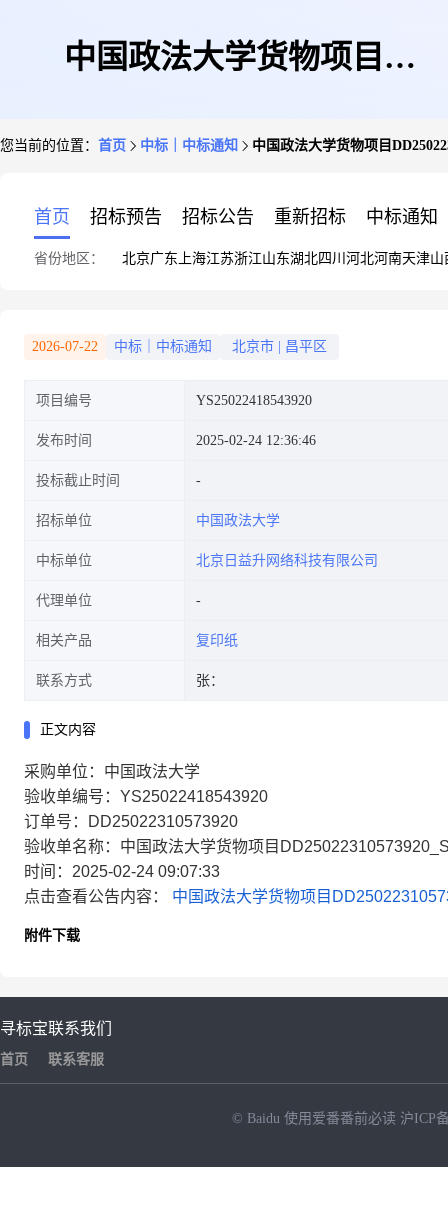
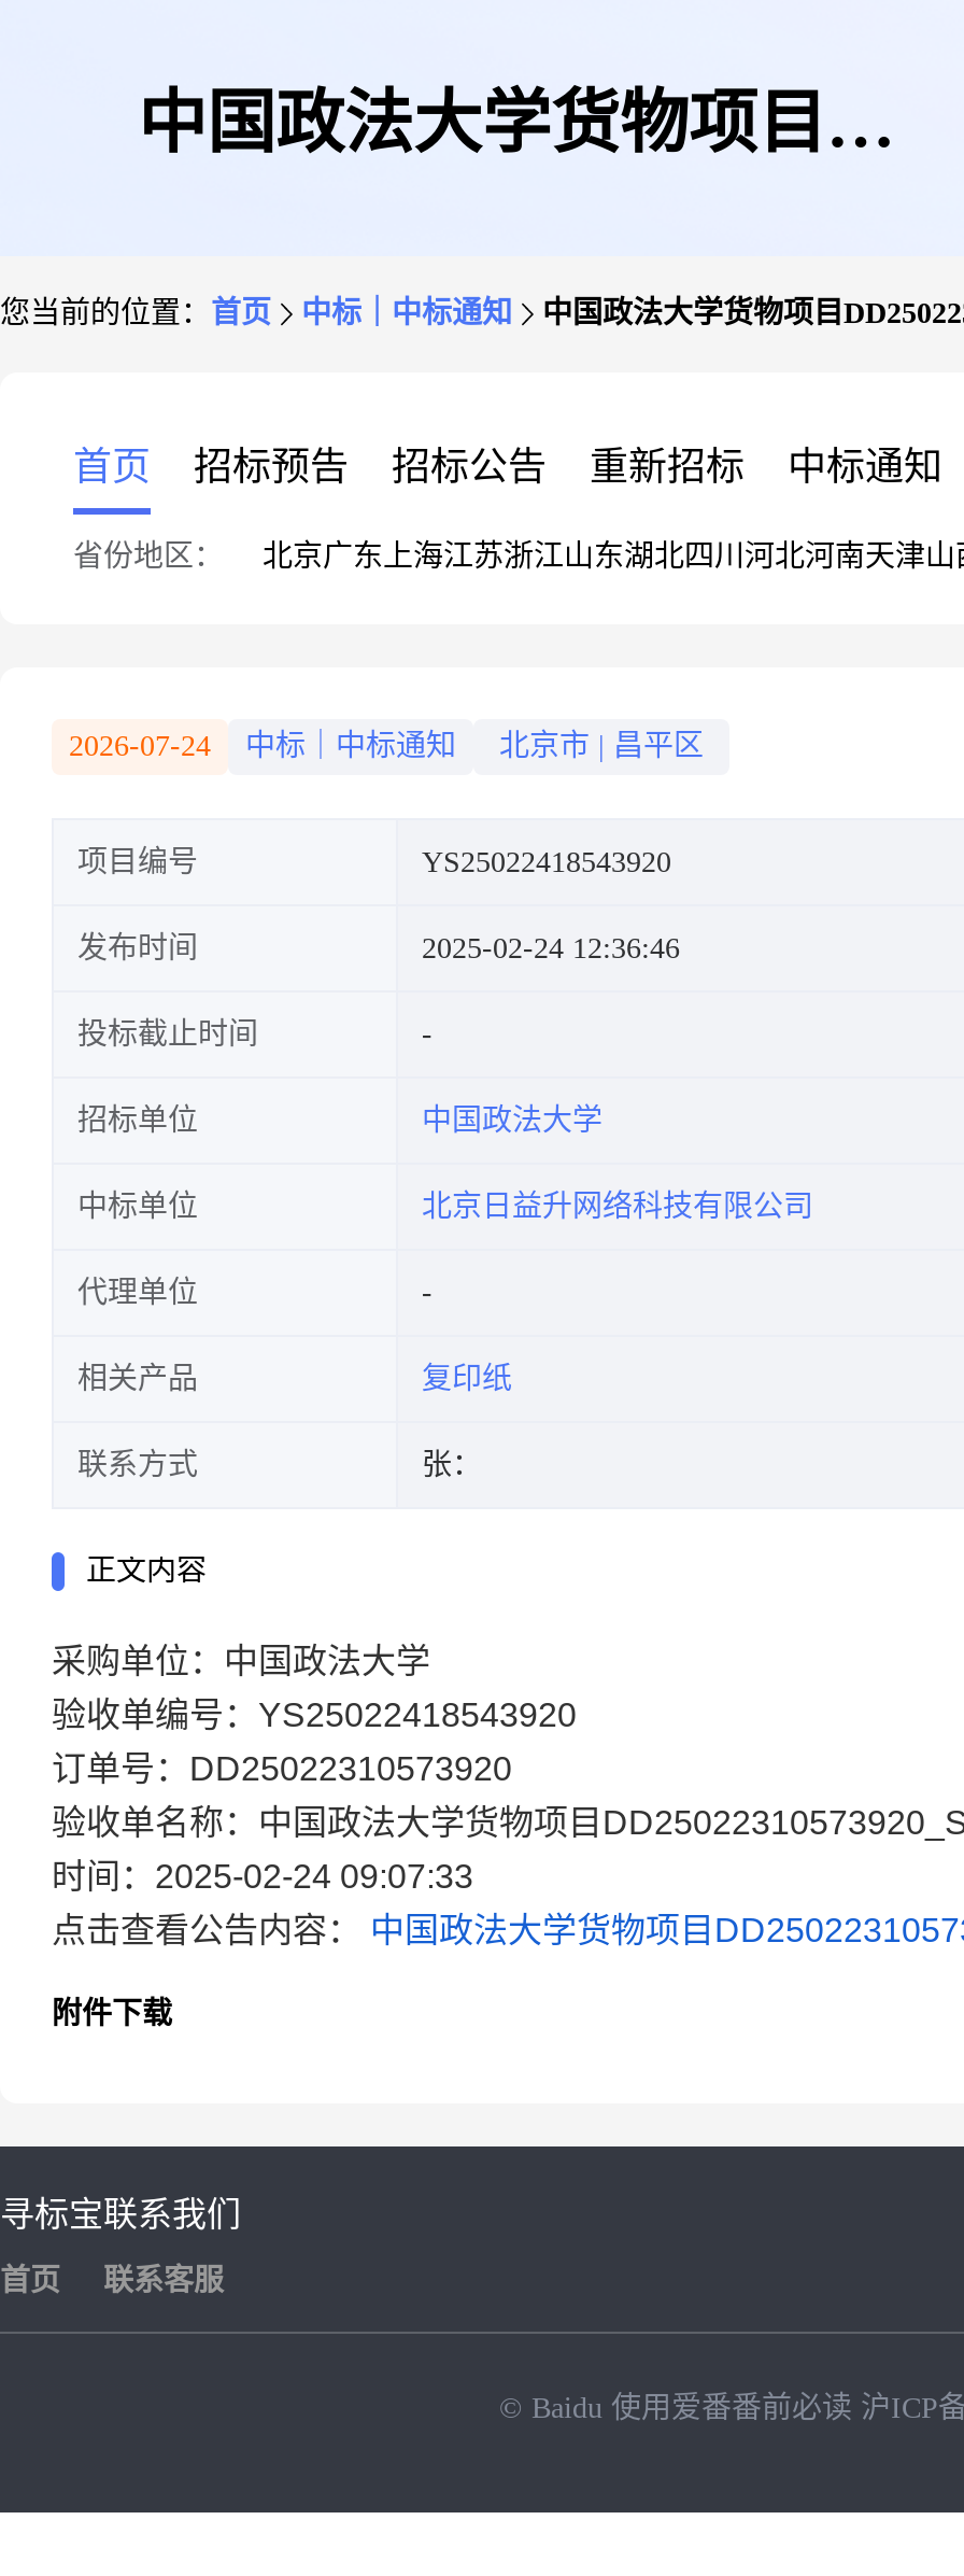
- 2026-07-22
+ 2026-07-24
